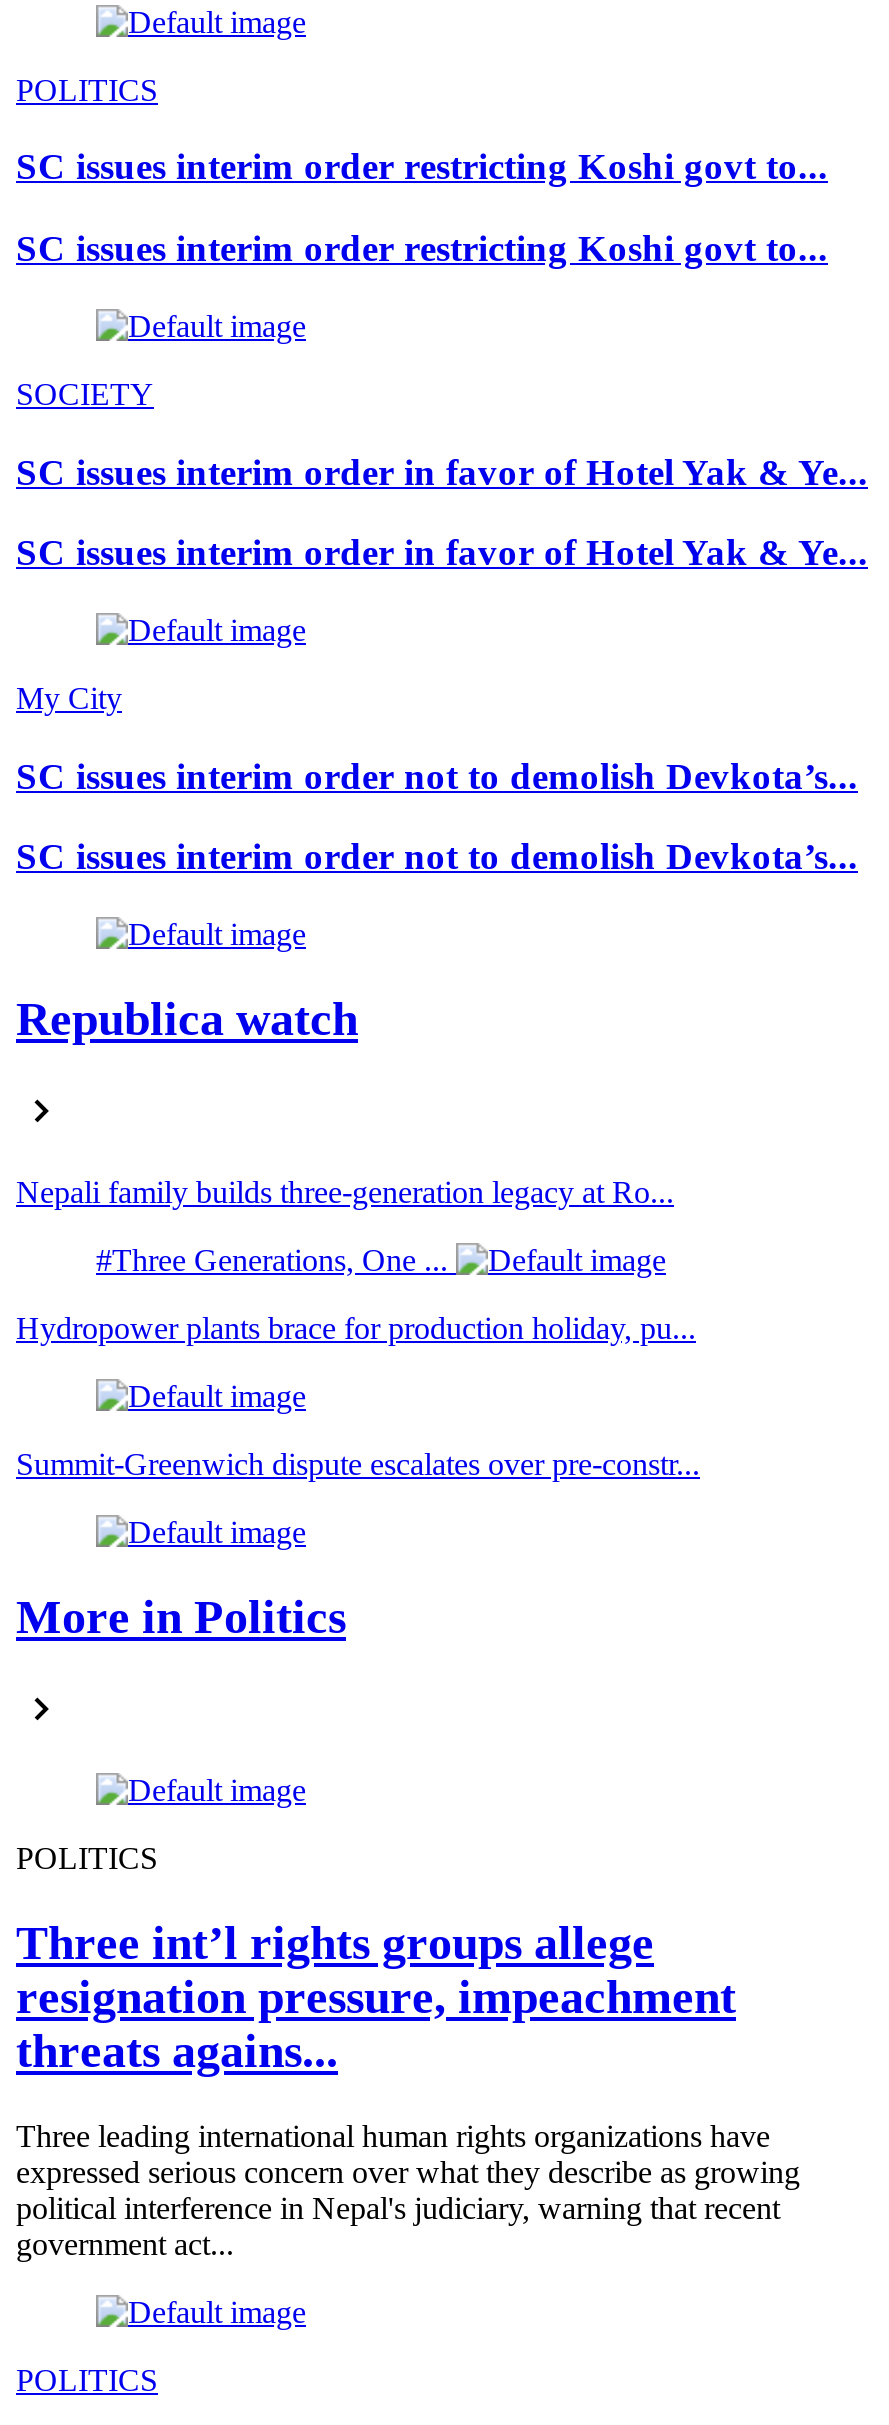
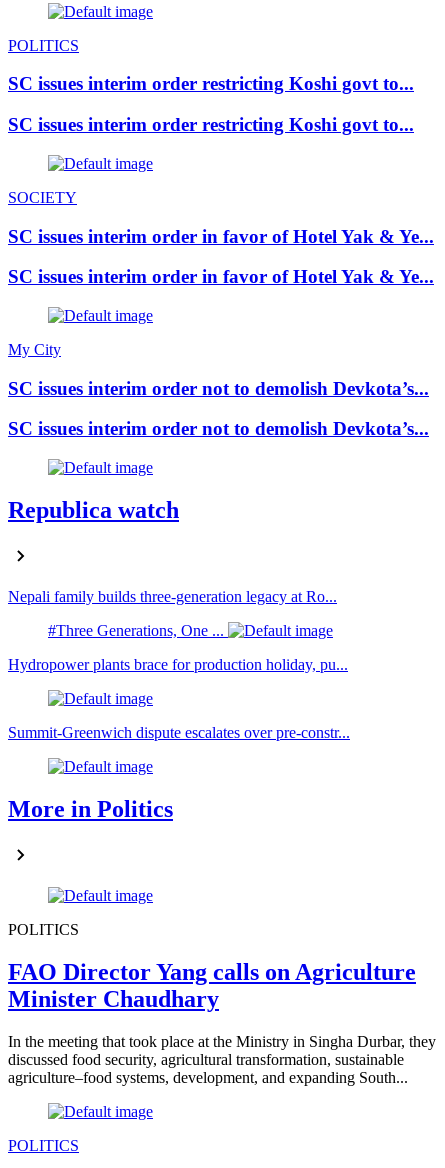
- Three int’l rights groups allege
- resignation pressure, impeachment
- threats agains...
+ FAO Director Yang calls on Agriculture
+ Minister Chaudhary

- Three leading international human rights organizations have
- expressed serious concern over what they describe as growing
- political interference in Nepal's judiciary, warning that recent
- government act...
+ In the meeting that took place at the Ministry in Singha Durbar, they
+ discussed food security, agricultural transformation, sustainable
+ agriculture–food systems, development, and expanding South...
